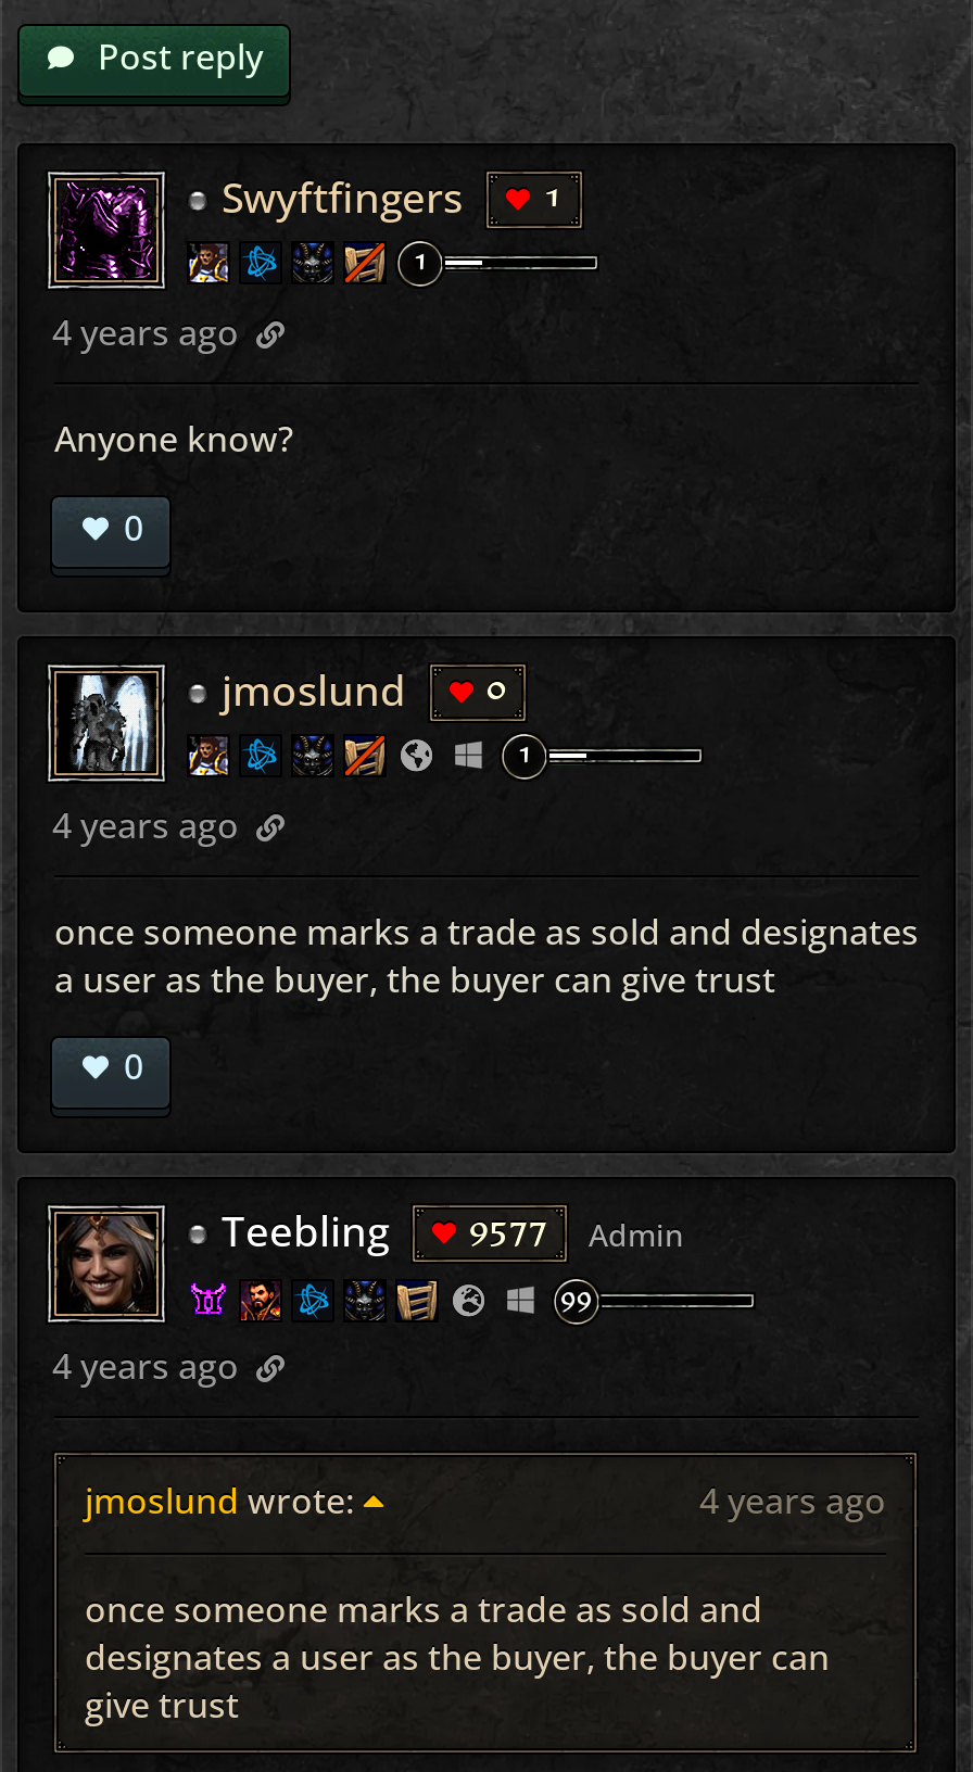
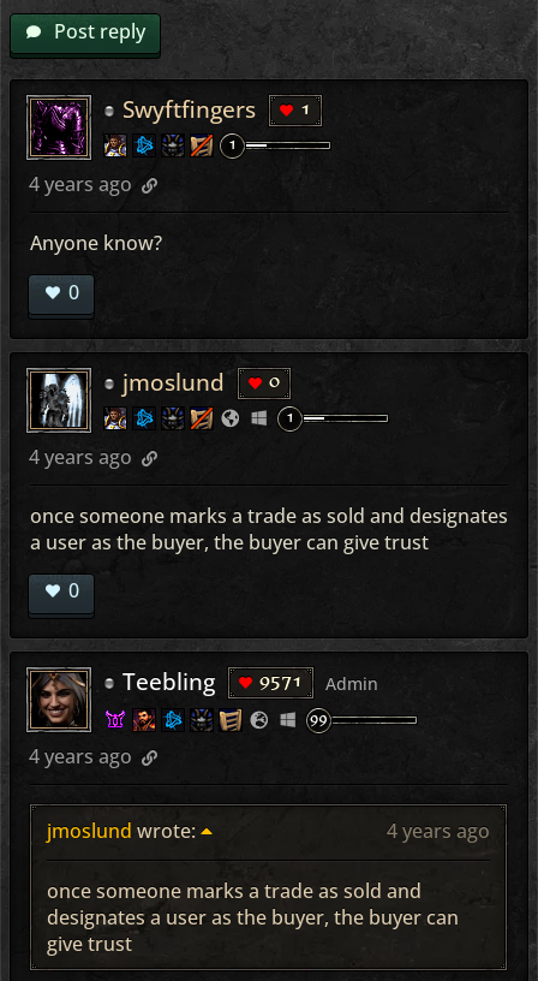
- Teebling 9577 Admin
+ Teebling 9571 Admin
